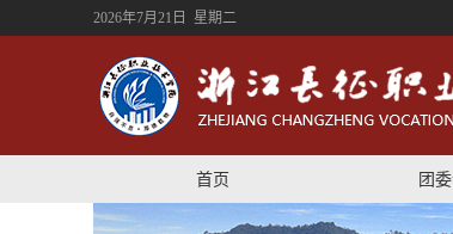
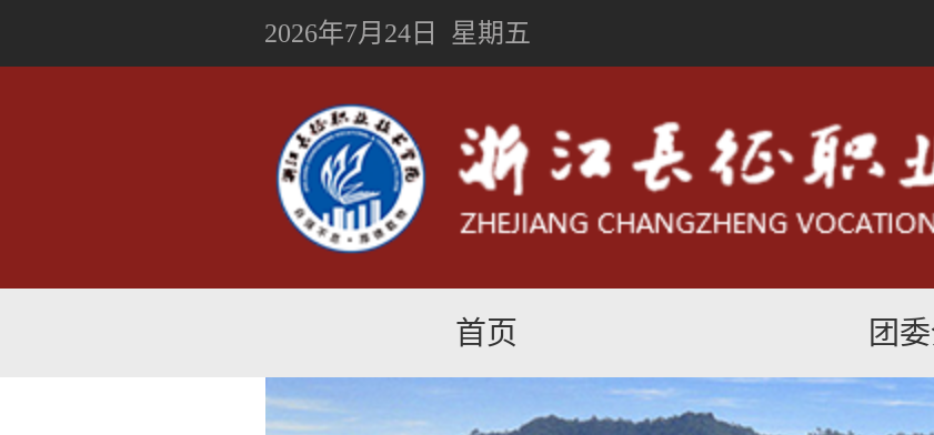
- 2026年7月21日 星期二
+ 2026年7月24日 星期五
